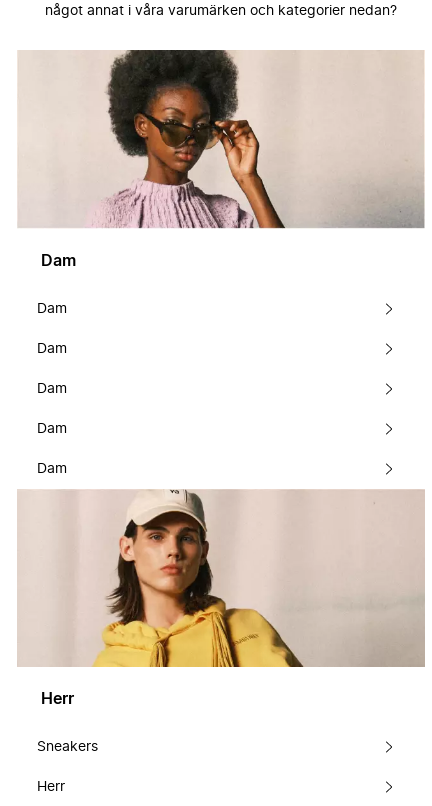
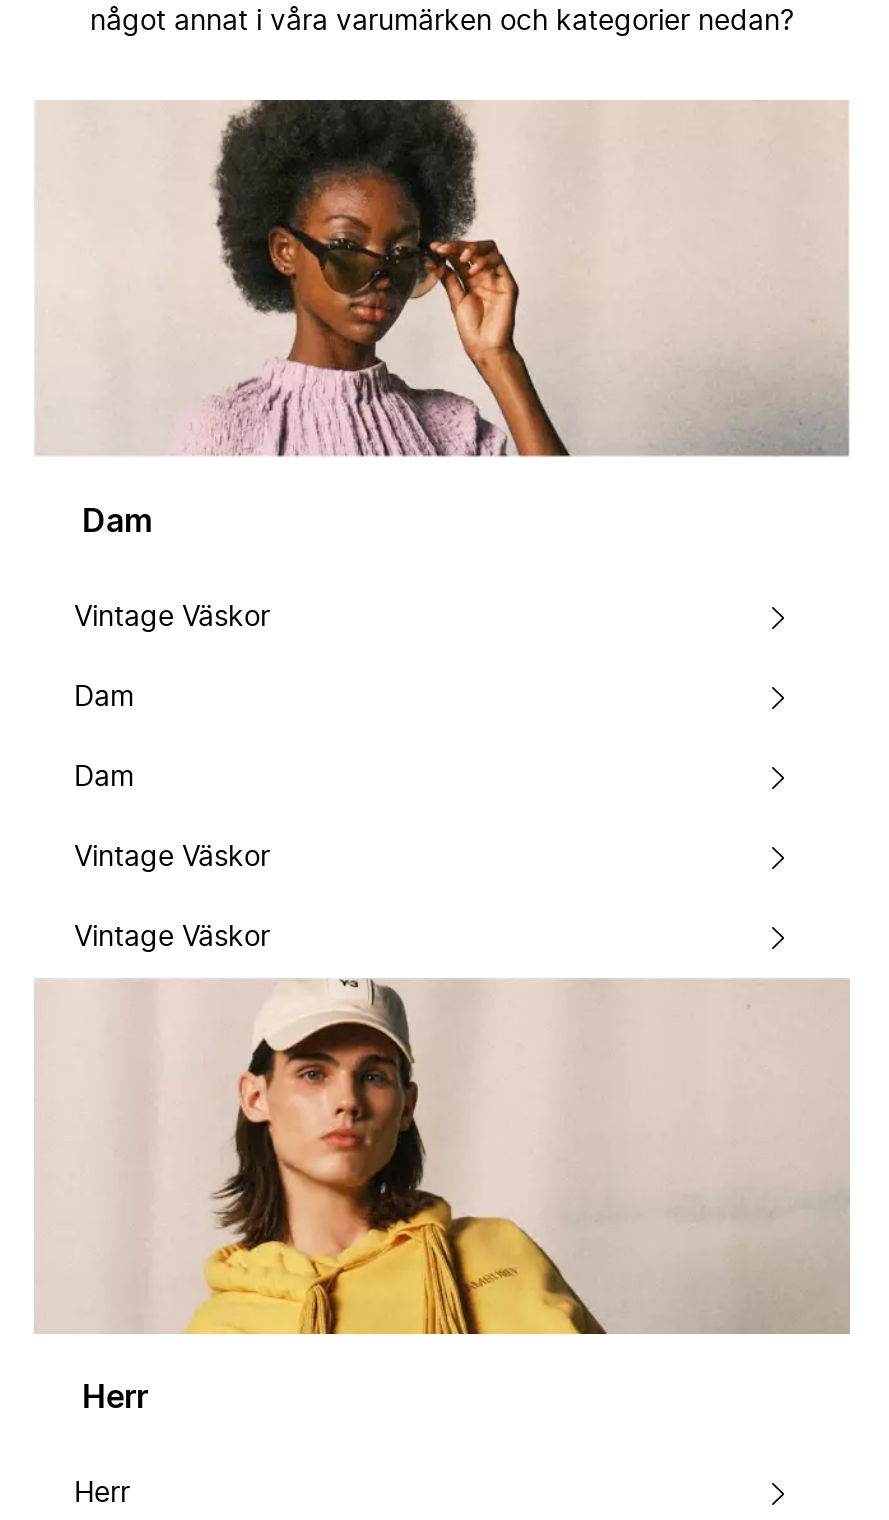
+ Vintage Väskor

moved down: Dam | Dam

- Dam
- Dam
- Dam
+ Vintage Väskor
+ Vintage Väskor

- Sneakers
